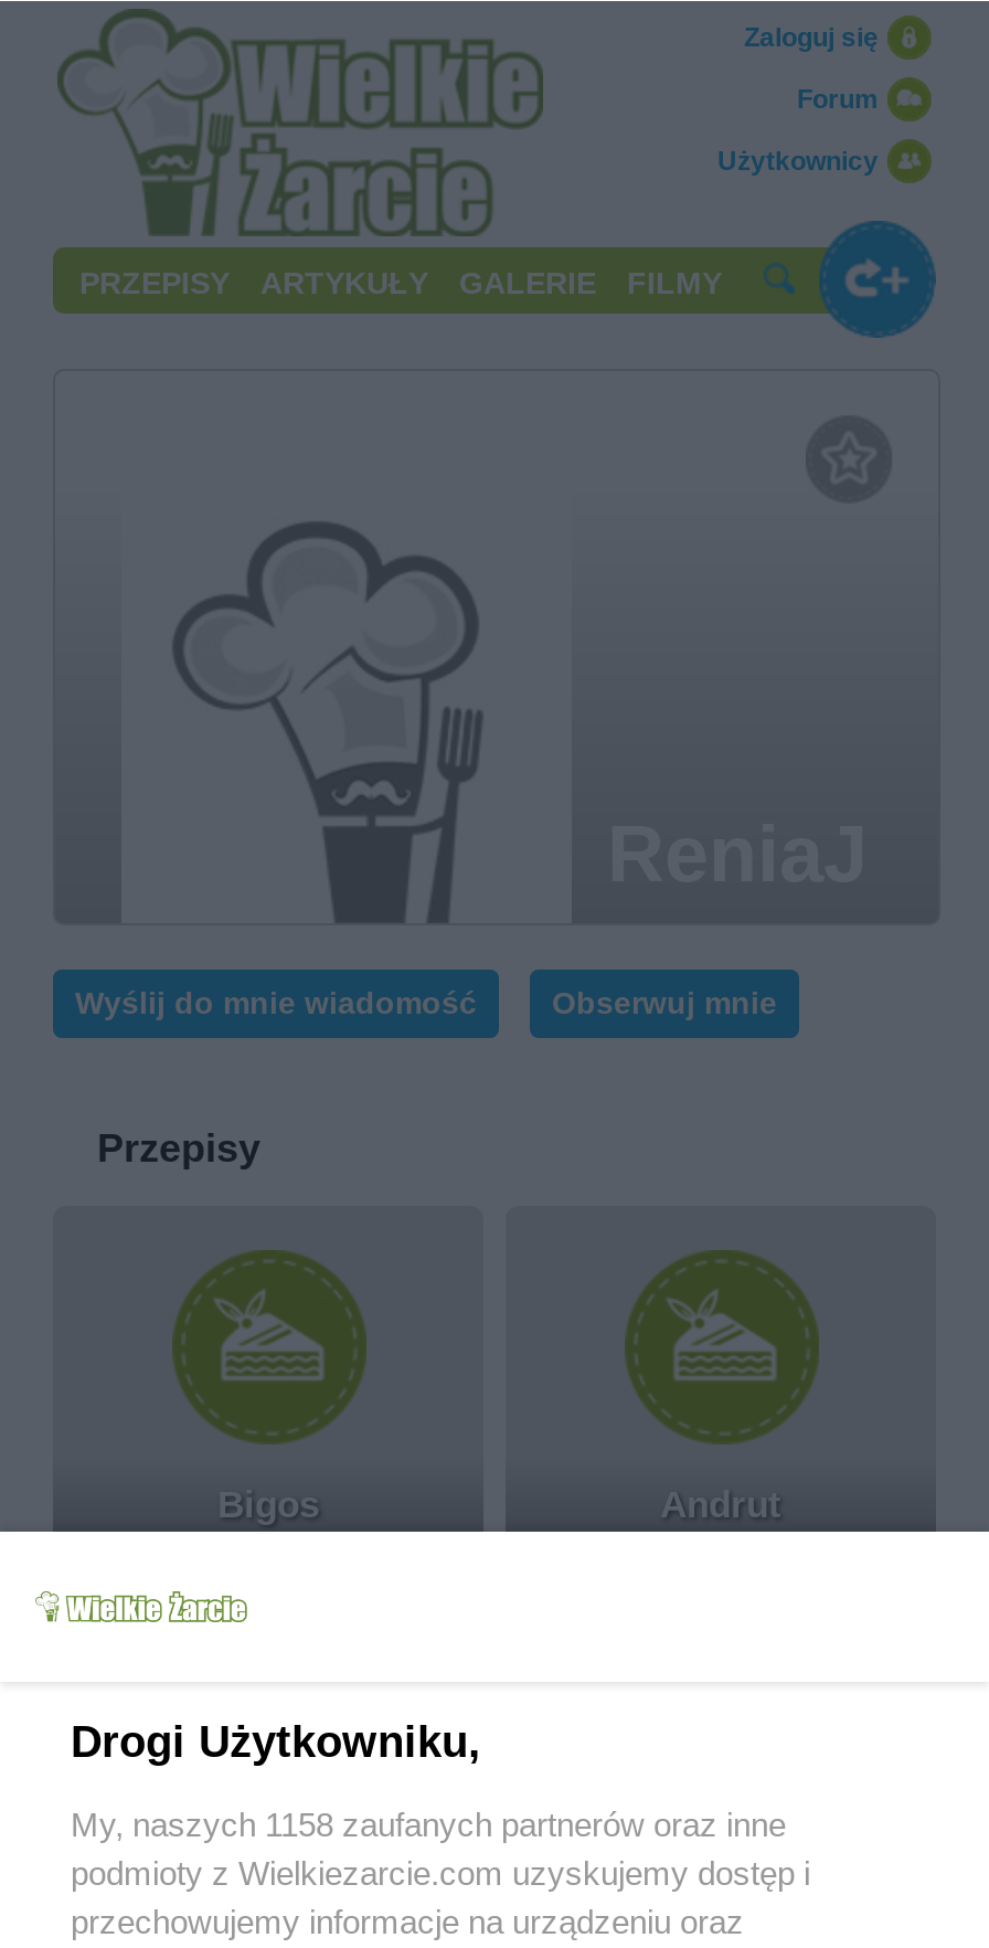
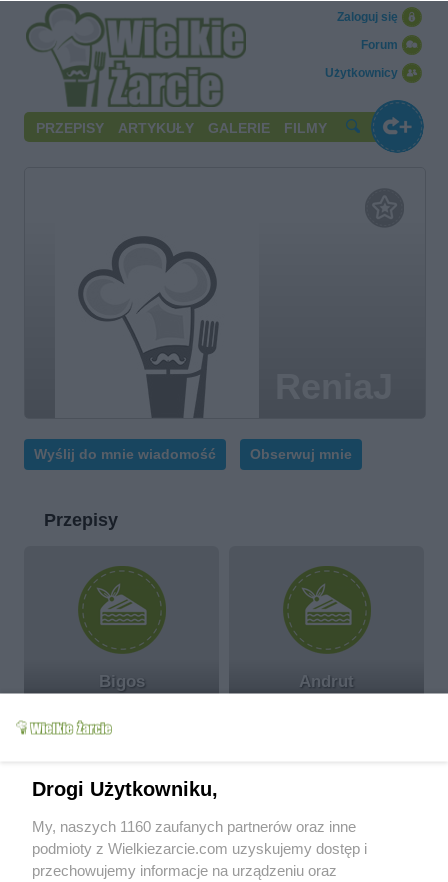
- My, naszych 1158 zaufanych partnerów oraz inne
+ My, naszych 1160 zaufanych partnerów oraz inne
